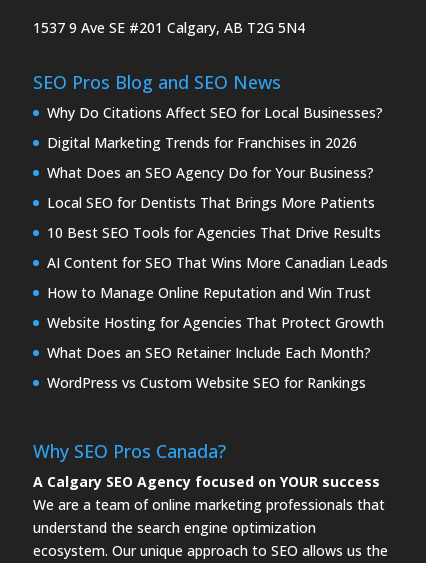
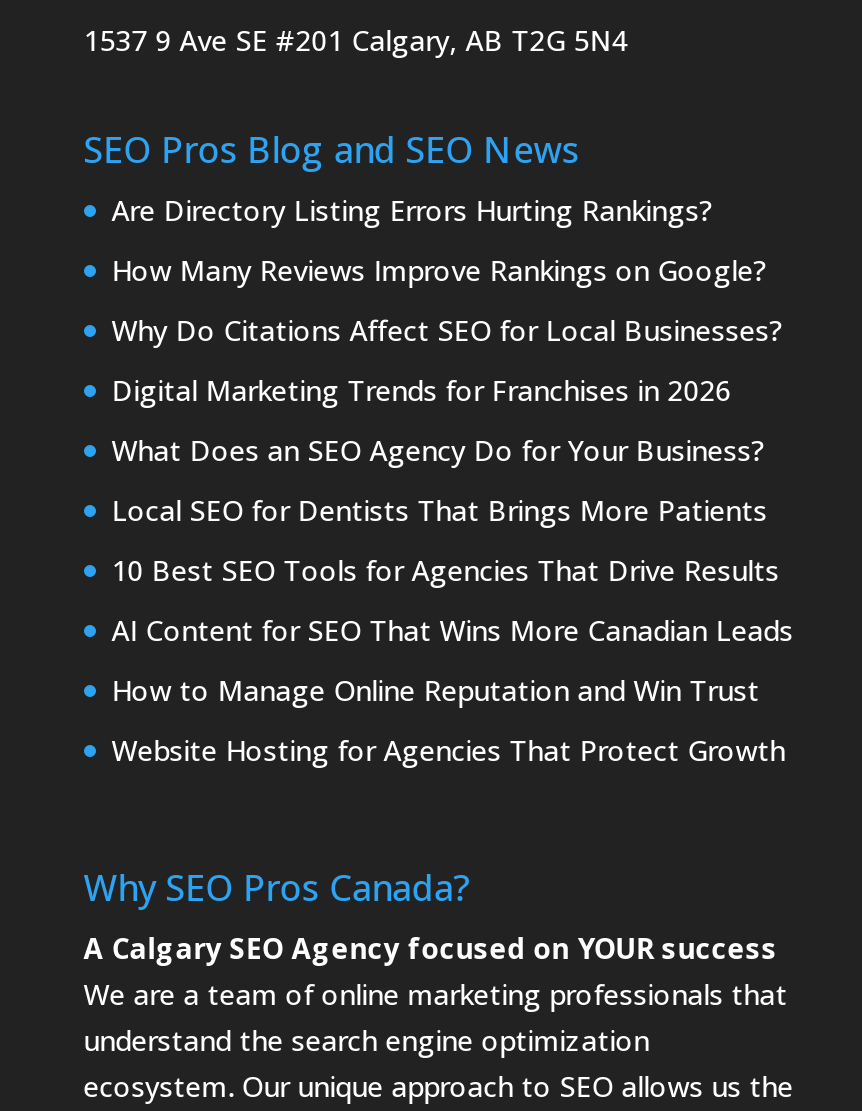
+ Are Directory Listing Errors Hurting Rankings?
+ How Many Reviews Improve Rankings on Google?

moved down: Why Do Citations Affect SEO for Local Businesses? | Digital Marketing Trends for Franchises in 2026 | What Does an SEO Agency Do for Your Business? | Local SEO for Dentists That Brings More Patients | 10 Best SEO Tools for Agencies That Drive Results | AI Content for SEO That Wins More Canadian Leads | How to Manage Online Reputation and Win Trust | Website Hosting for Agencies That Protect Growth

- What Does an SEO Retainer Include Each Month?
- WordPress vs Custom Website SEO for Rankings
